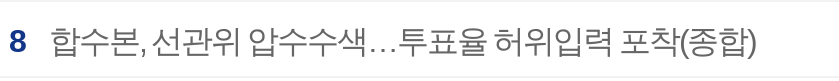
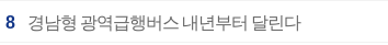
- 합수본, 선관위 압수수색…투표율 허위입력 포착(종합)
+ 경남형 광역급행버스 내년부터 달린다
